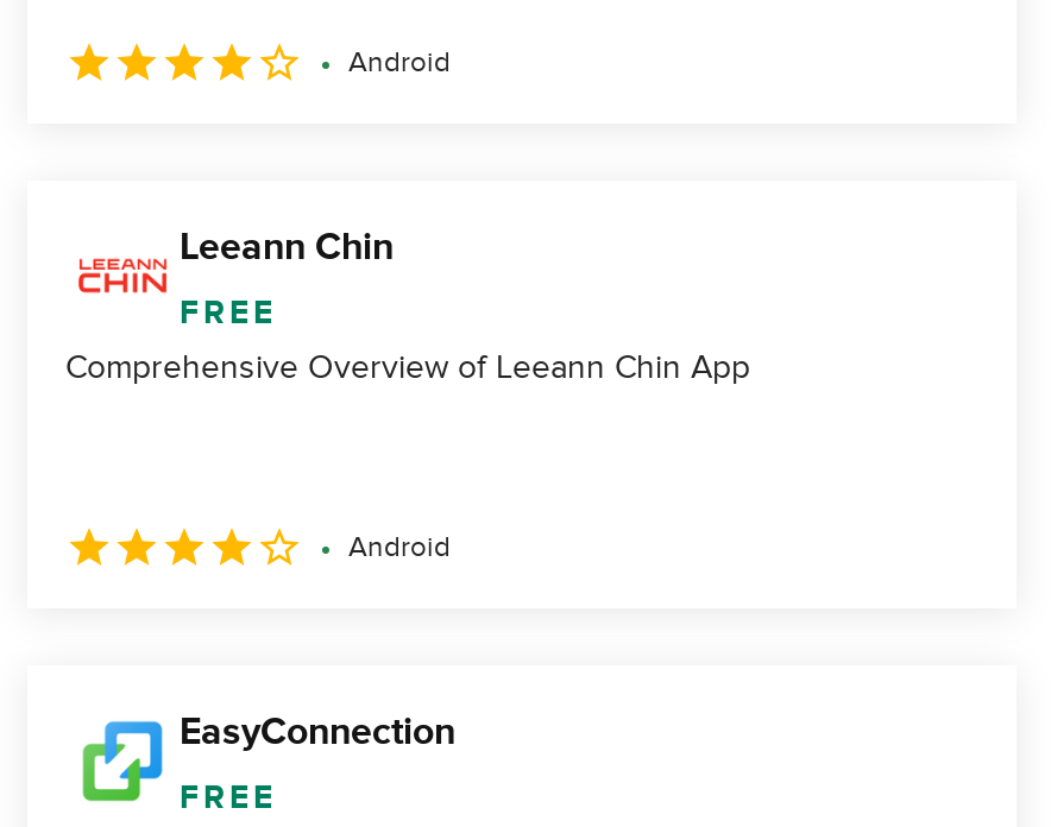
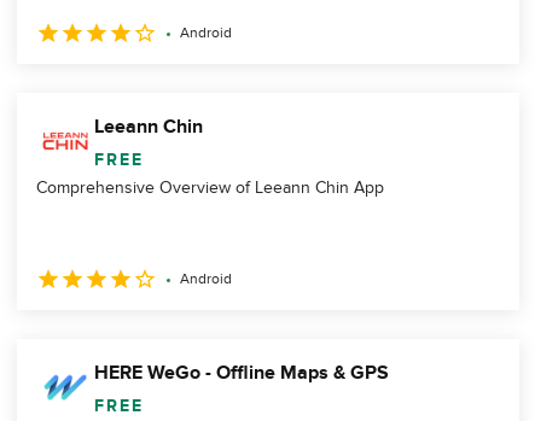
- [image]
- EasyConnection
+ [image]
+ HERE WeGo - Offline Maps & GPS
